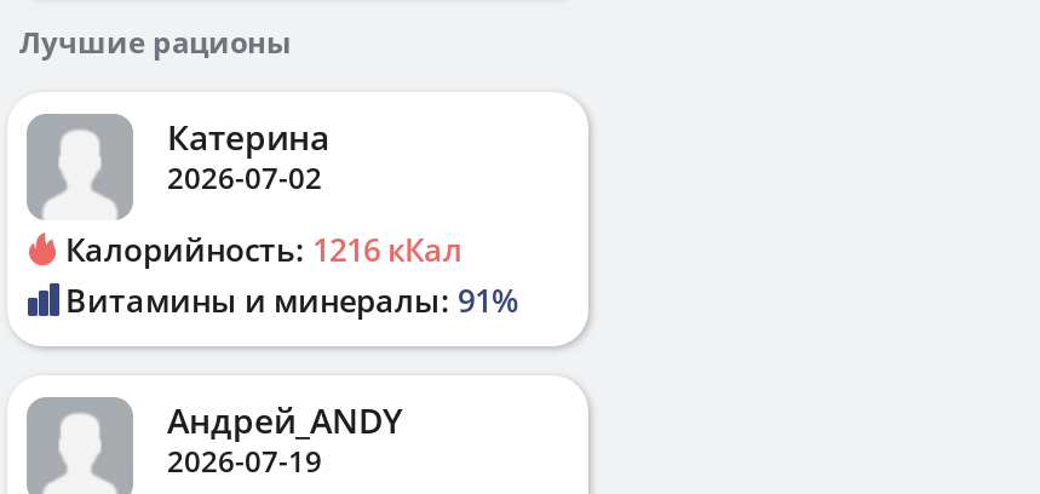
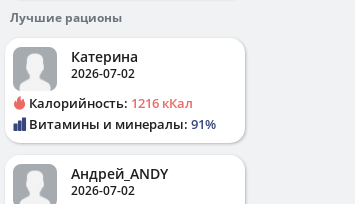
- 2026-07-19
+ 2026-07-02
